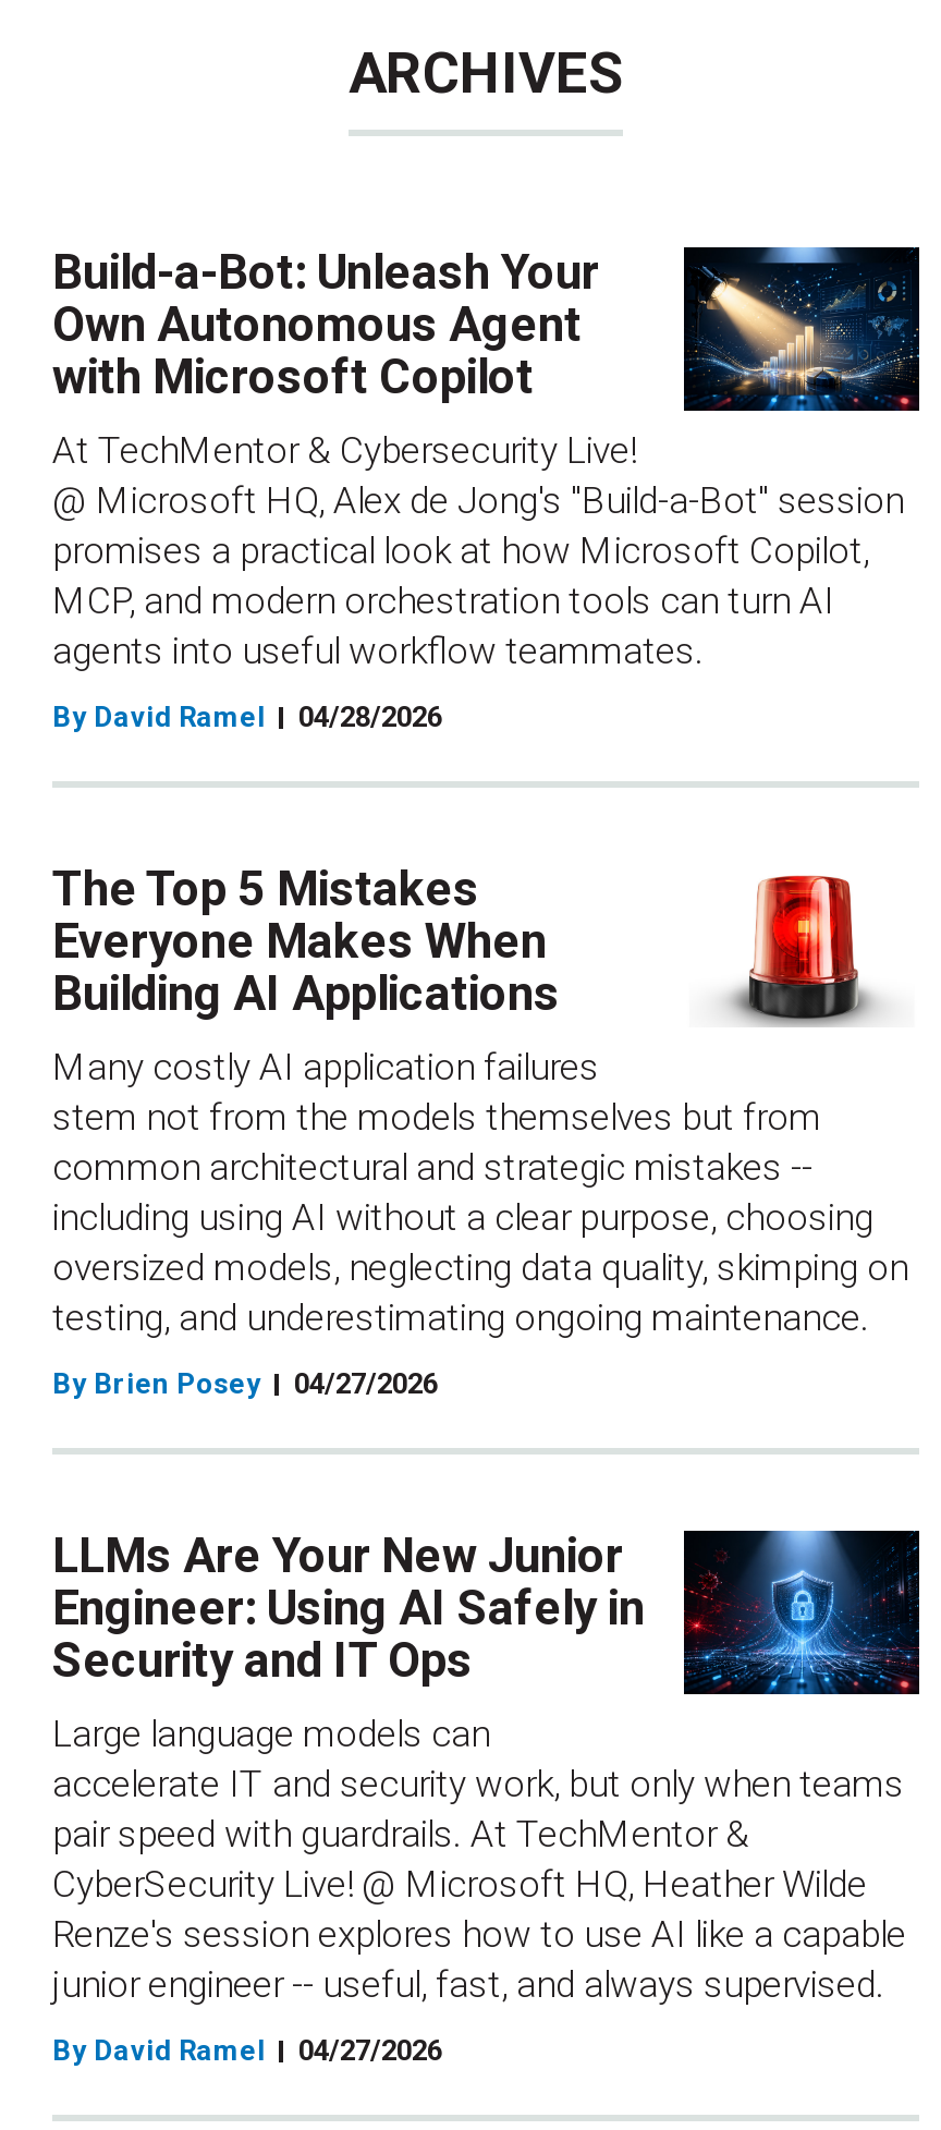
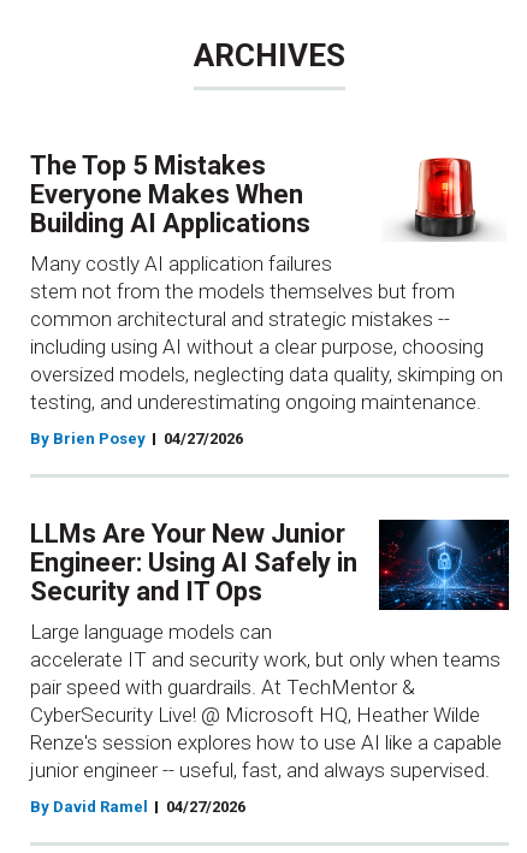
- [image]
- Build-a-Bot: Unleash Your
- Own Autonomous Agent
- with Microsoft Copilot
- At TechMentor & Cybersecurity Live!
- @ Microsoft HQ, Alex de Jong's "Build-a-Bot" session
- promises a practical look at how Microsoft Copilot,
- MCP, and modern orchestration tools can turn AI
- agents into useful workflow teammates.
- By David Ramel
- 04/28/2026
